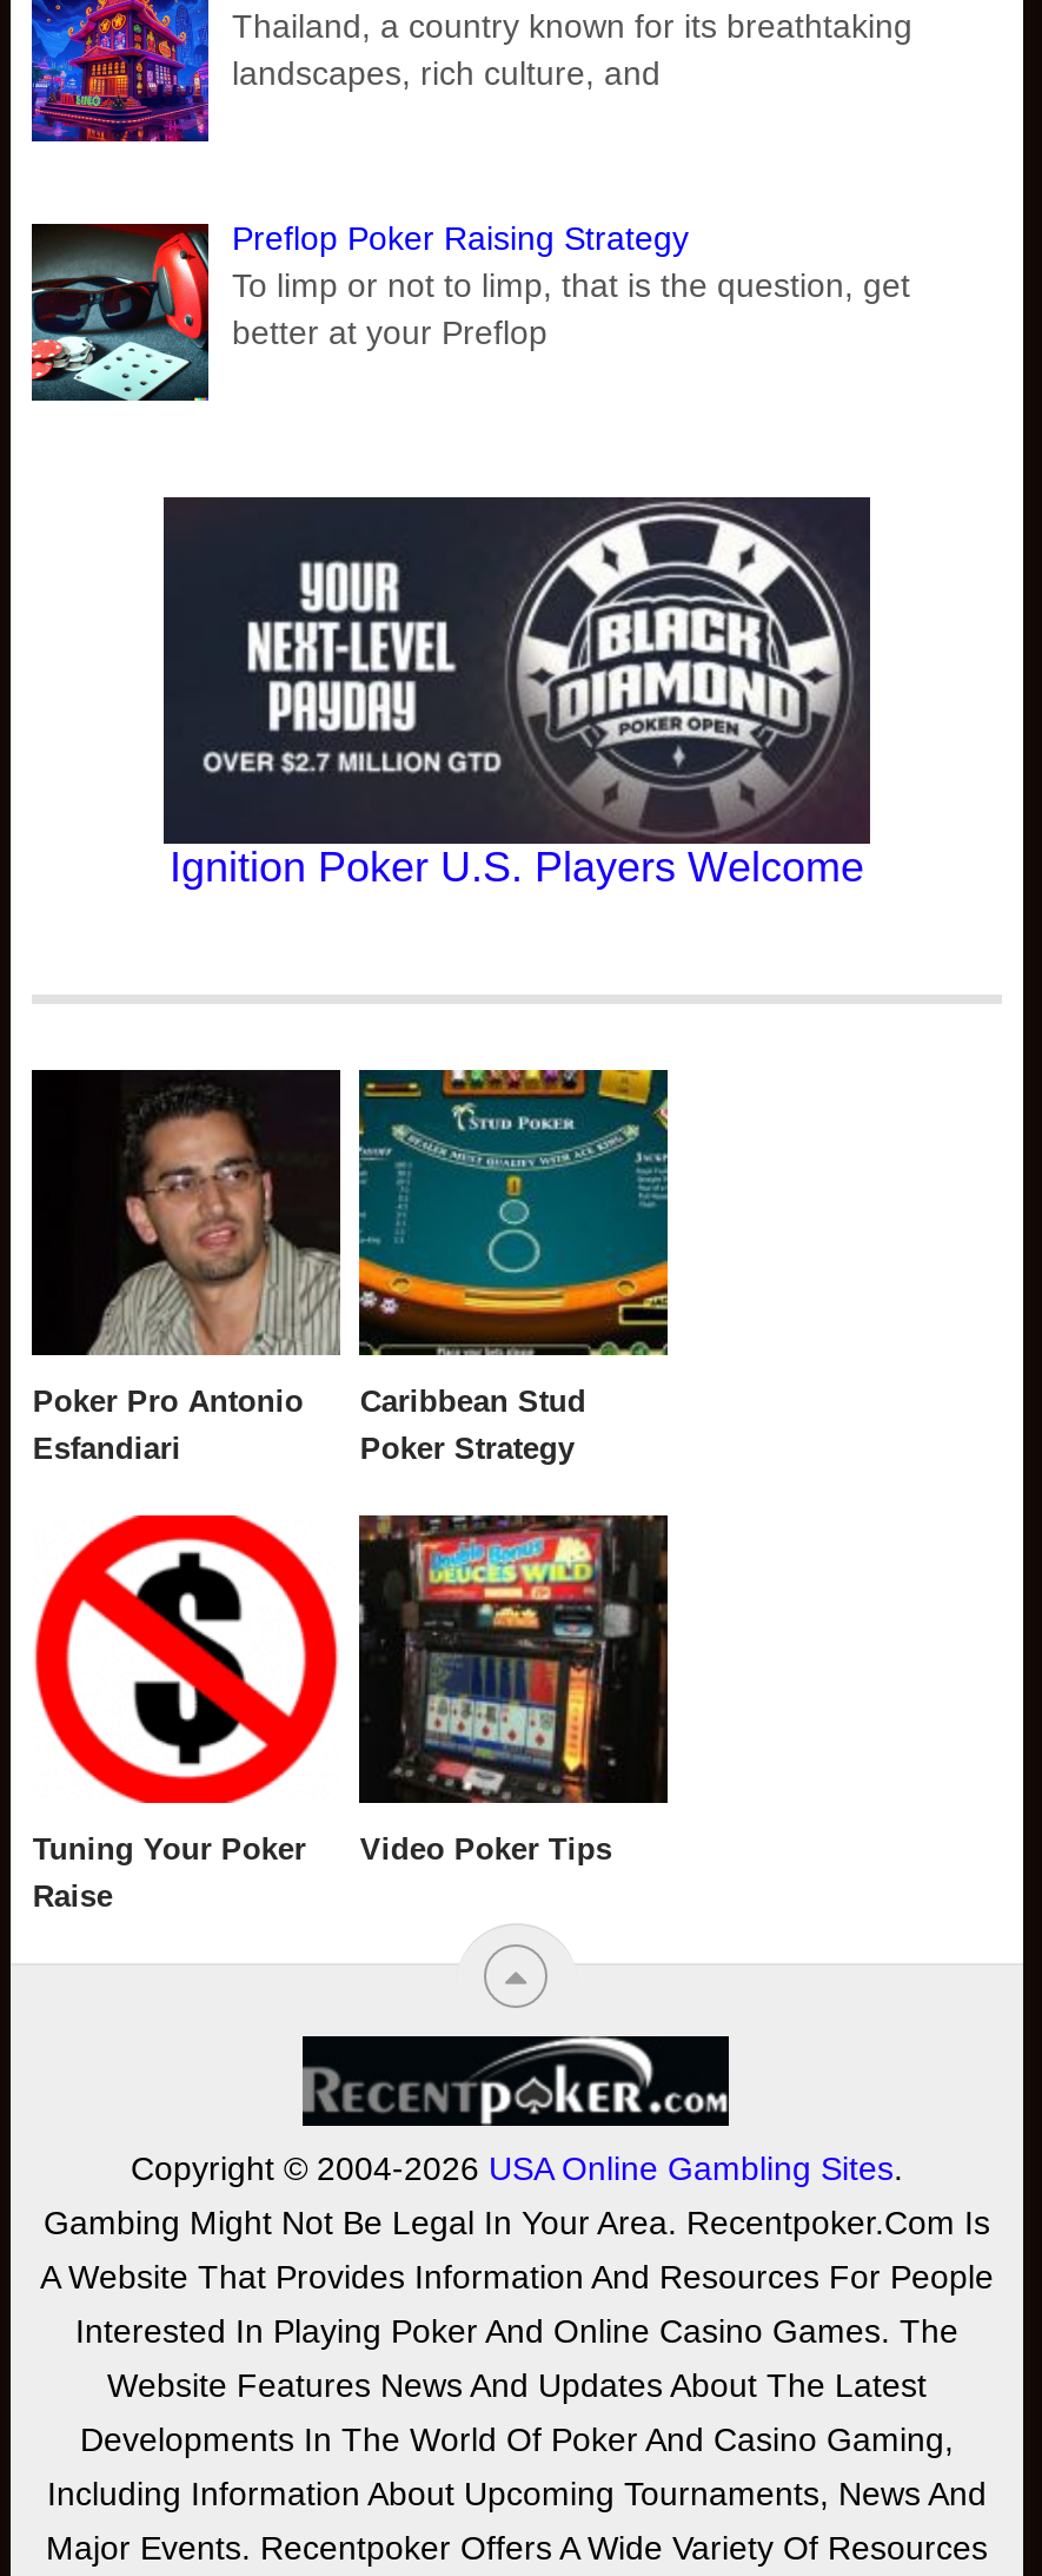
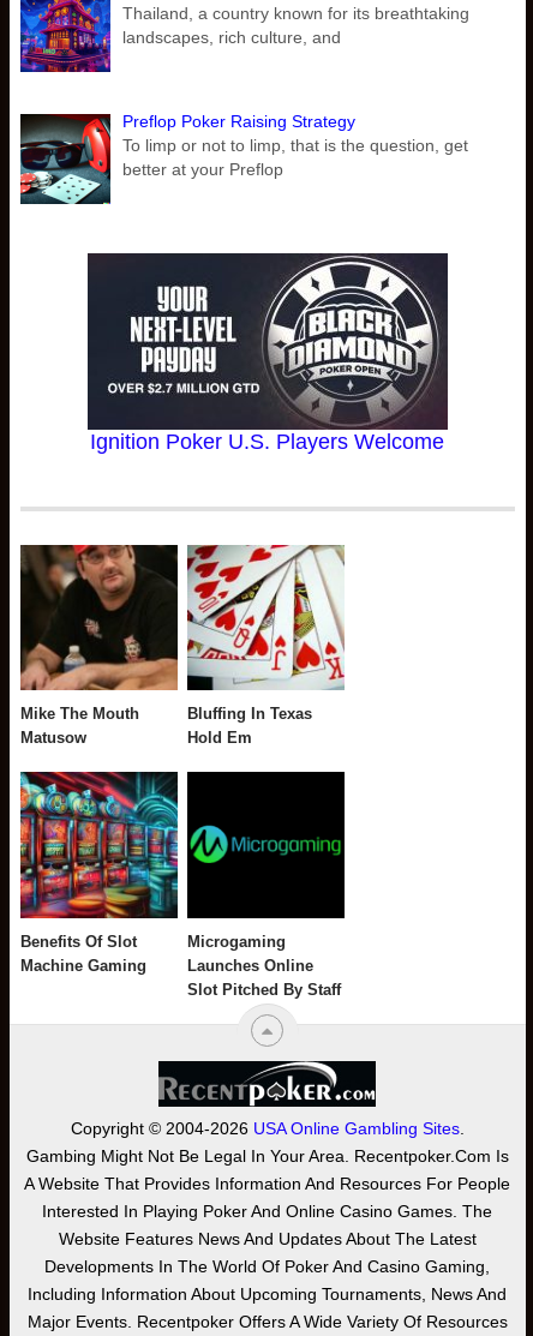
- [image]
- Poker Pro Antonio
- Esfandiari
+ [image]
+ Mike The Mouth
+ Matusow

- [image]
- Caribbean Stud
- Poker Strategy
+ [image]
+ Bluffing In Texas
+ Hold Em

- [image]
- Tuning Your Poker
- Raise
+ [image]
+ Benefits Of Slot
+ Machine Gaming

- [image]
- Video Poker Tips
+ [image]
+ Microgaming
+ Launches Online
+ Slot Pitched By Staff
